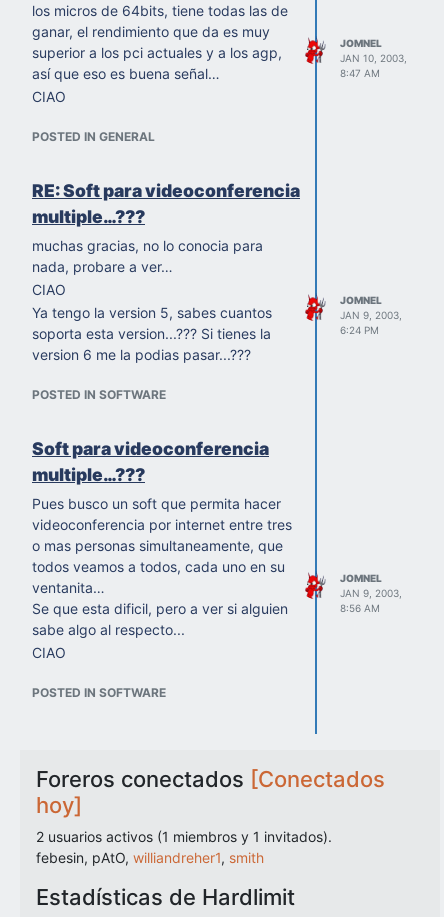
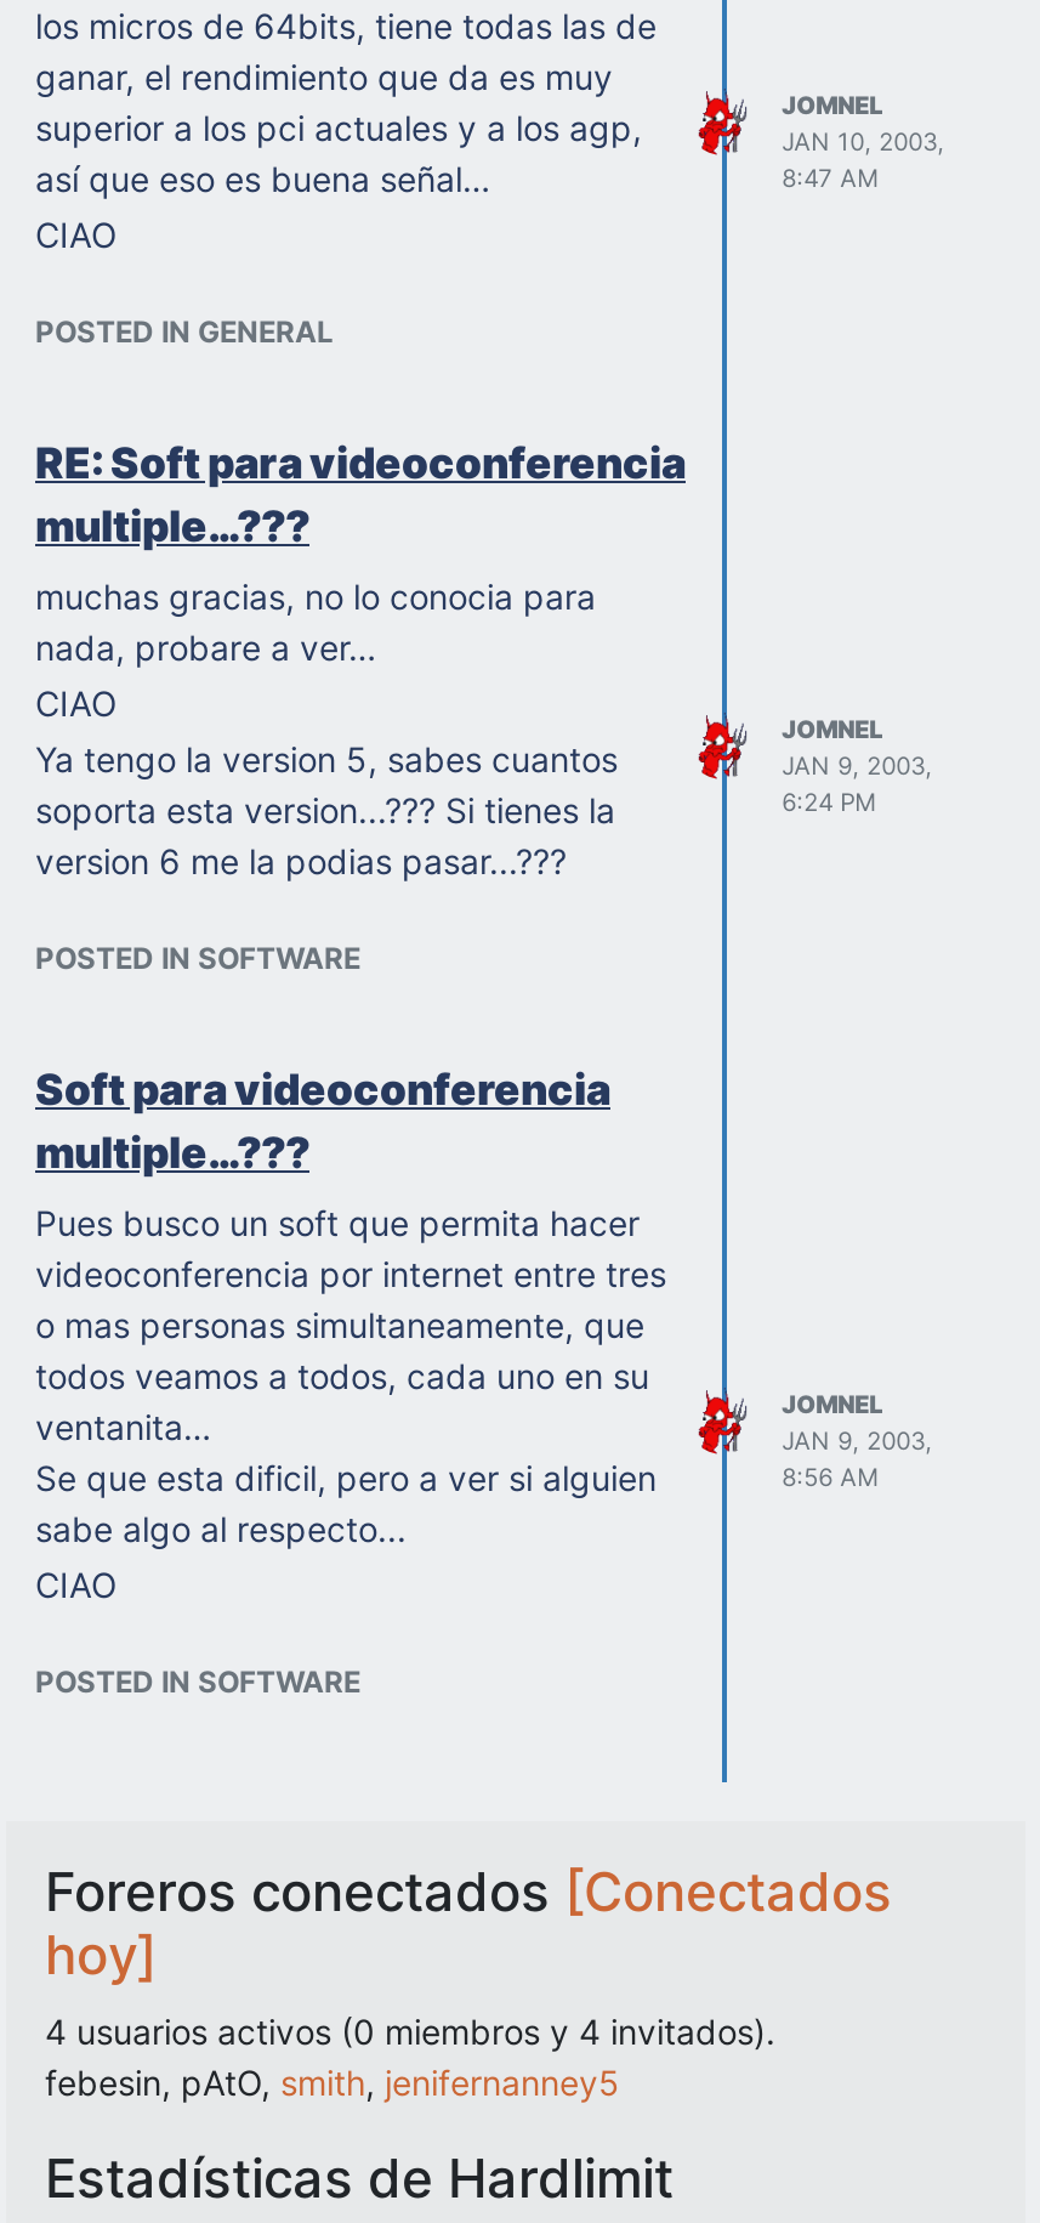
- 2 usuarios activos (1 miembros y 1 invitados).
+ 4 usuarios activos (0 miembros y 4 invitados).

- febesin, pAtO, williandreher1, smith
+ febesin, pAtO, smith, jenifernanney5
